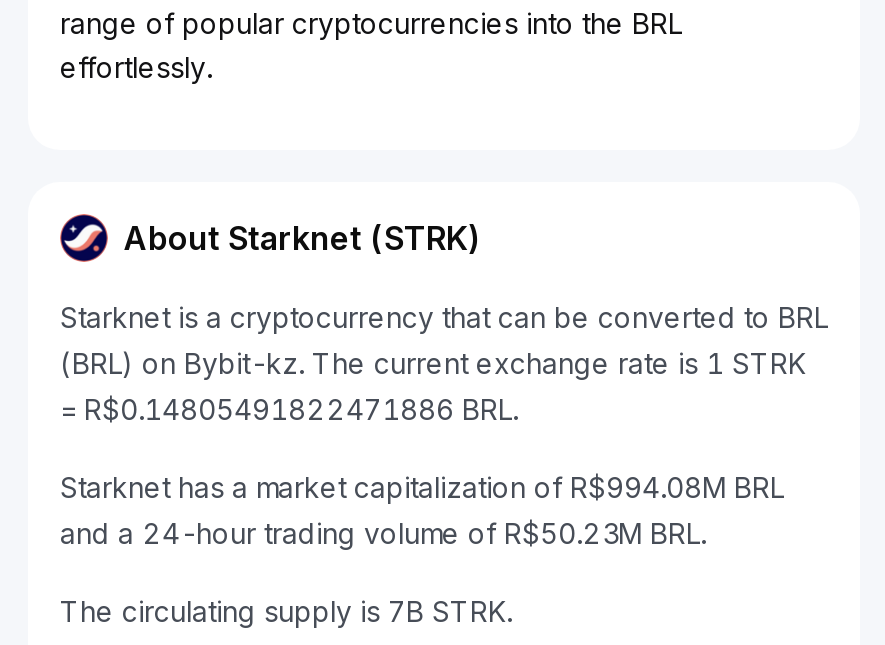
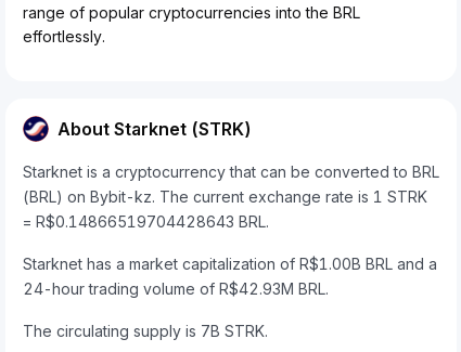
- = R$0.14805491822471886 BRL.
+ = R$0.14866519704428643 BRL.

- Starknet has a market capitalization of R$994.08M BRL
- and a 24-hour trading volume of R$50.23M BRL.
+ Starknet has a market capitalization of R$1.00B BRL and a
+ 24-hour trading volume of R$42.93M BRL.
